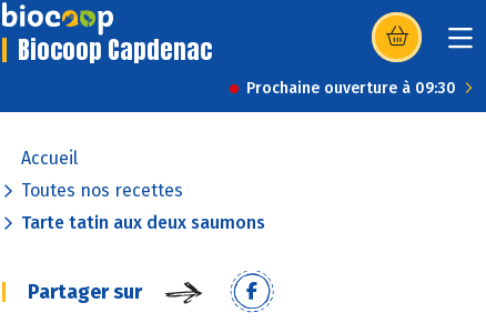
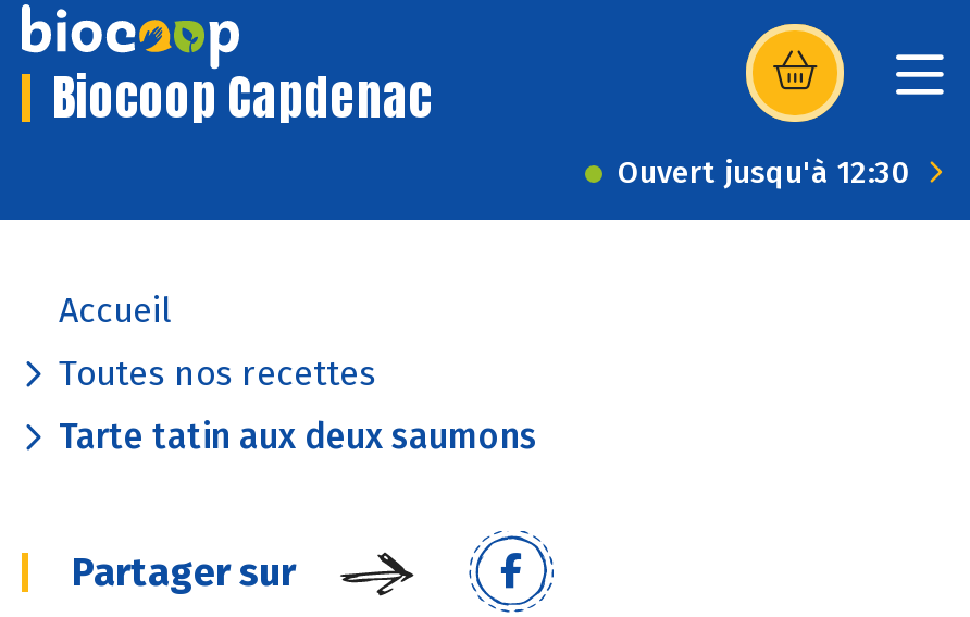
- Prochaine ouverture à 09:30
+ Ouvert jusqu'à 12:30
